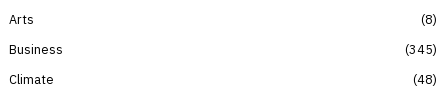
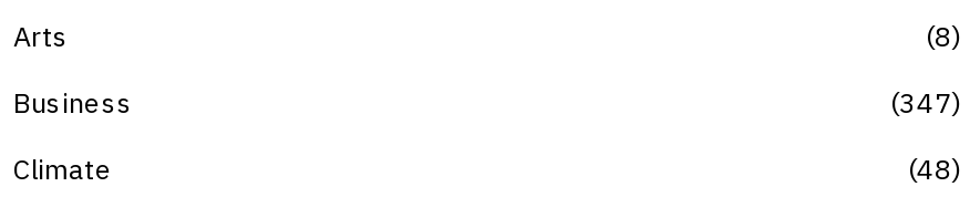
- 345
+ 347
